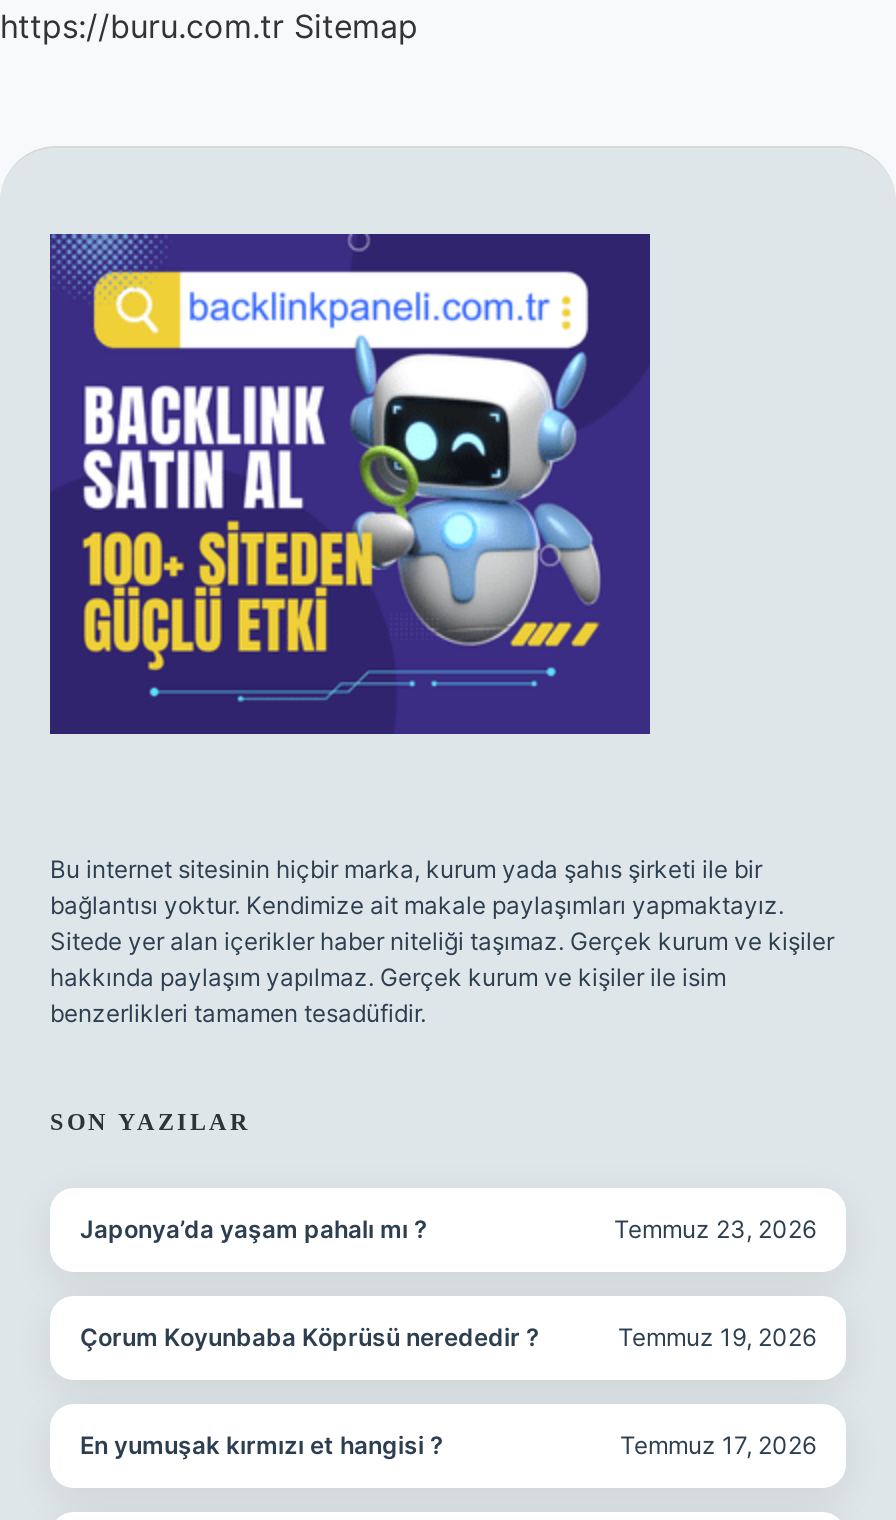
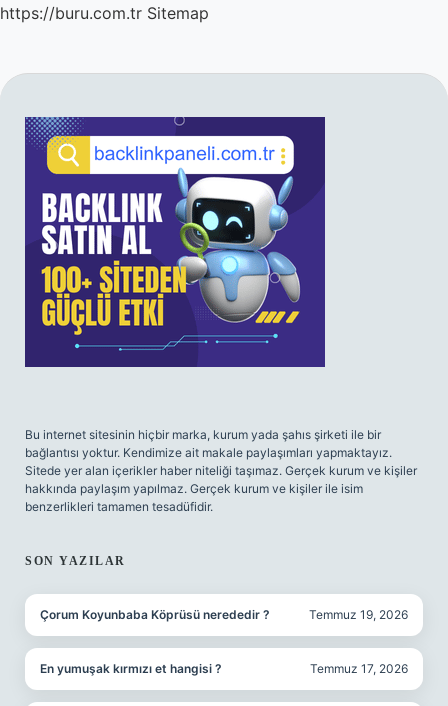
- Japonya’da yaşam pahalı mı ?
- Temmuz 23, 2026
